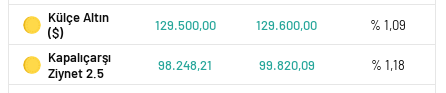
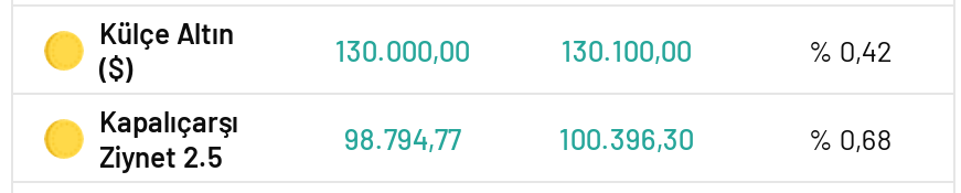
- 129.500,00
+ 130.000,00

- 129.600,00
+ 130.100,00

- % 1,09
+ % 0,42

- 98.248,21
+ 98.794,77

- 99.820,09
+ 100.396,30

- % 1,18
+ % 0,68
